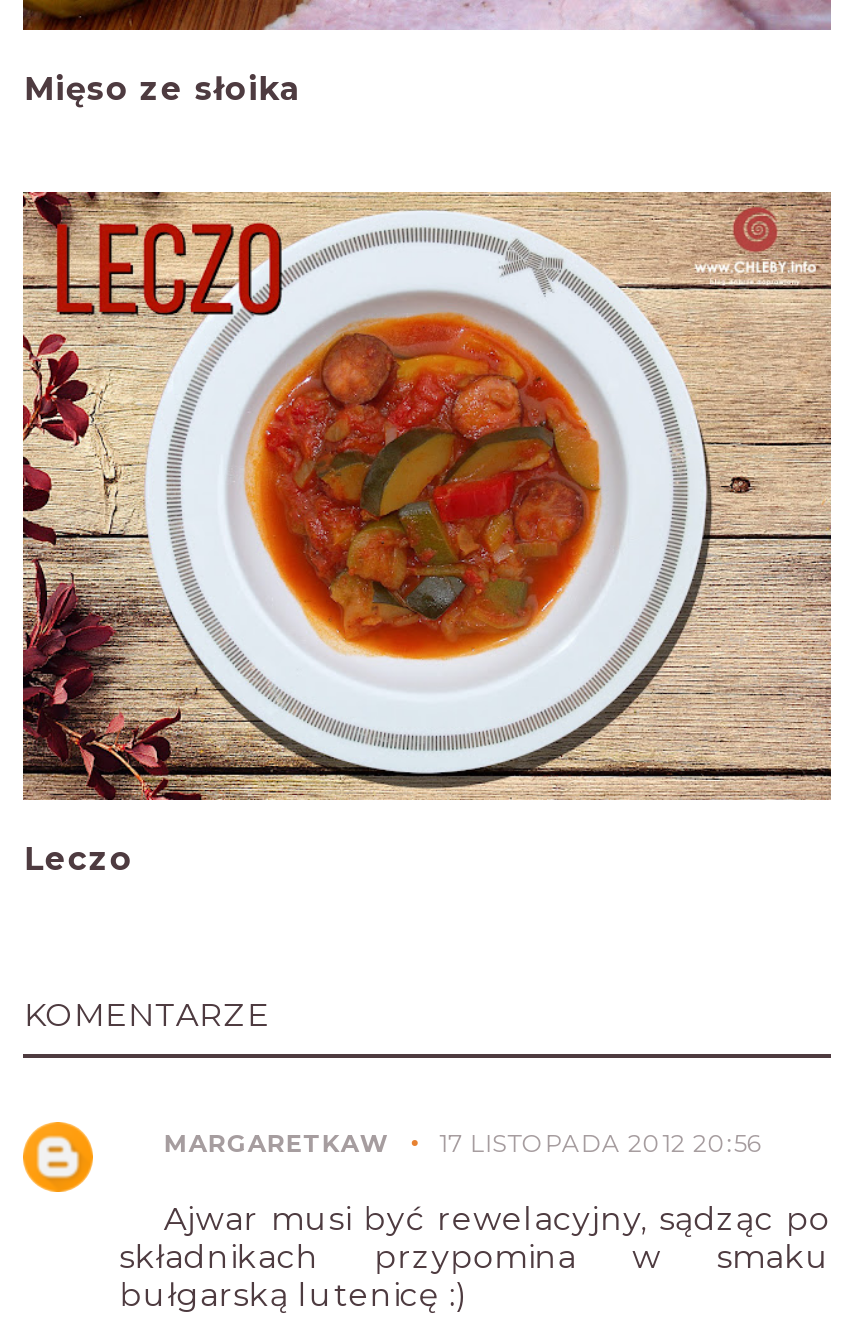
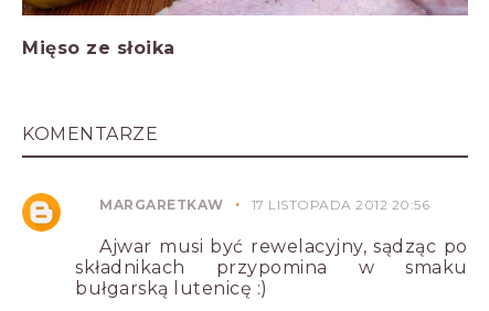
- [image]
- Leczo
